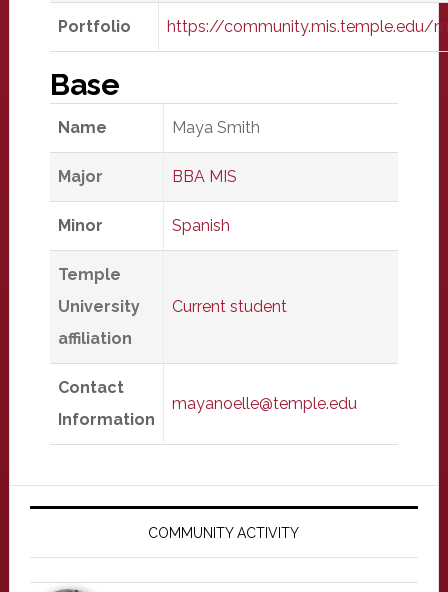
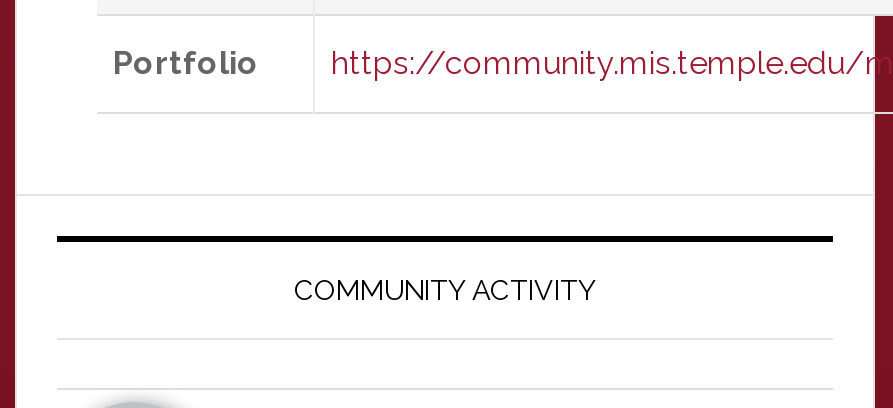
- Base
- Name
- Maya Smith
- Major
- BBA MIS
- Minor
- Spanish
- Temple
- University
- affiliation

- Current student

- Contact
- Information

- mayanoelle@temple.edu
